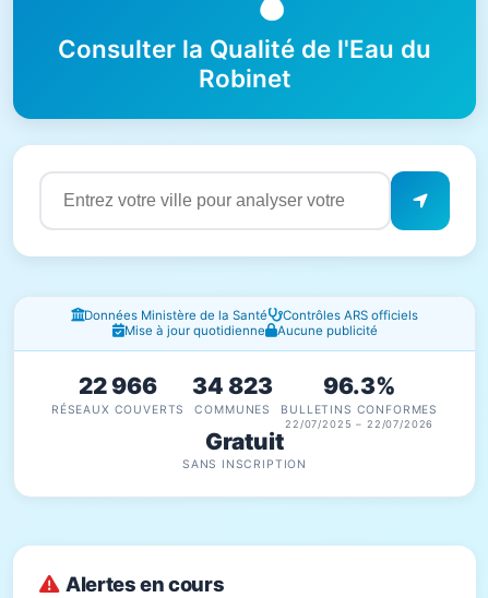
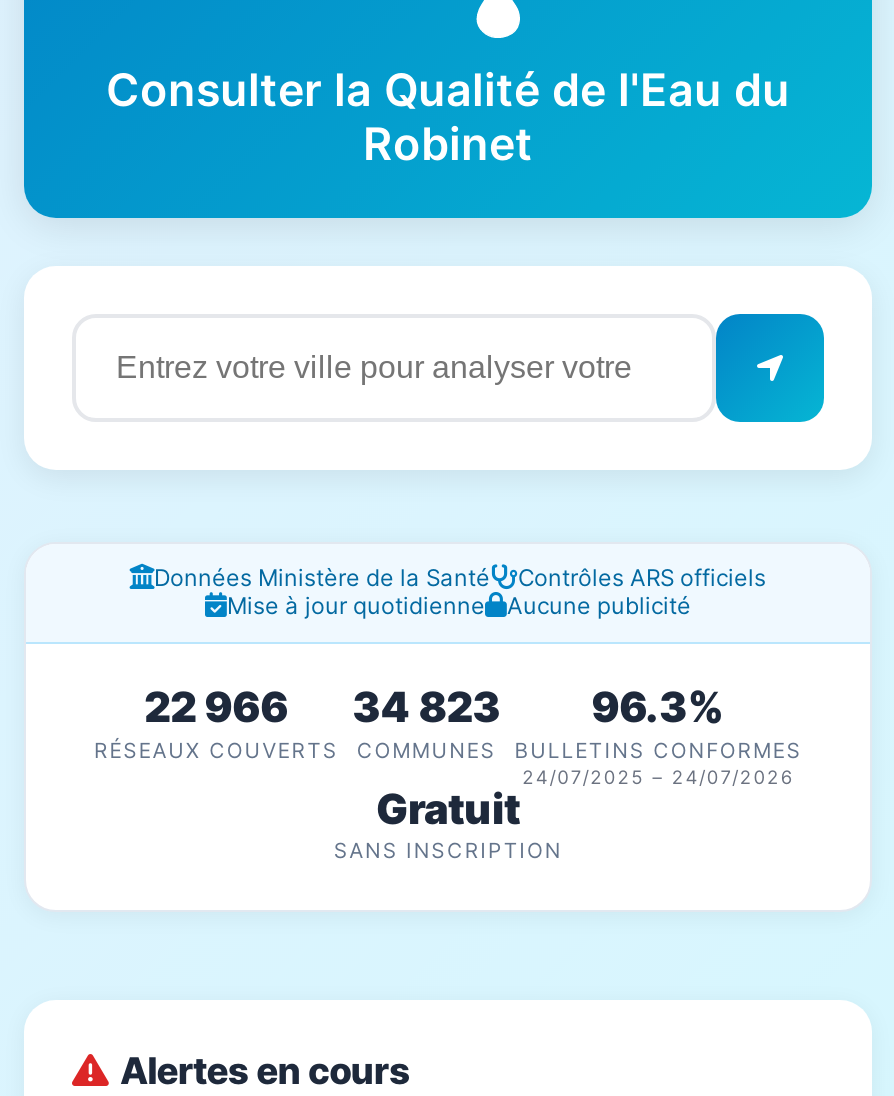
- 22/07/2025 – 22/07/2026
+ 24/07/2025 – 24/07/2026
